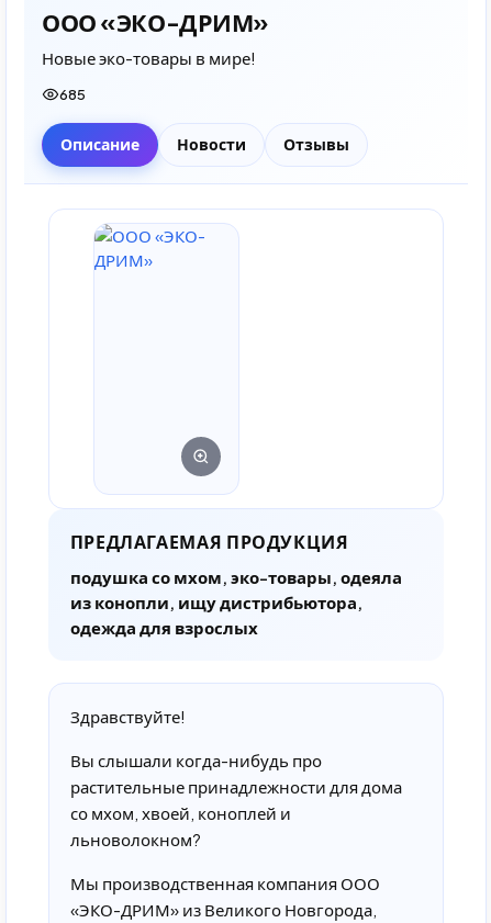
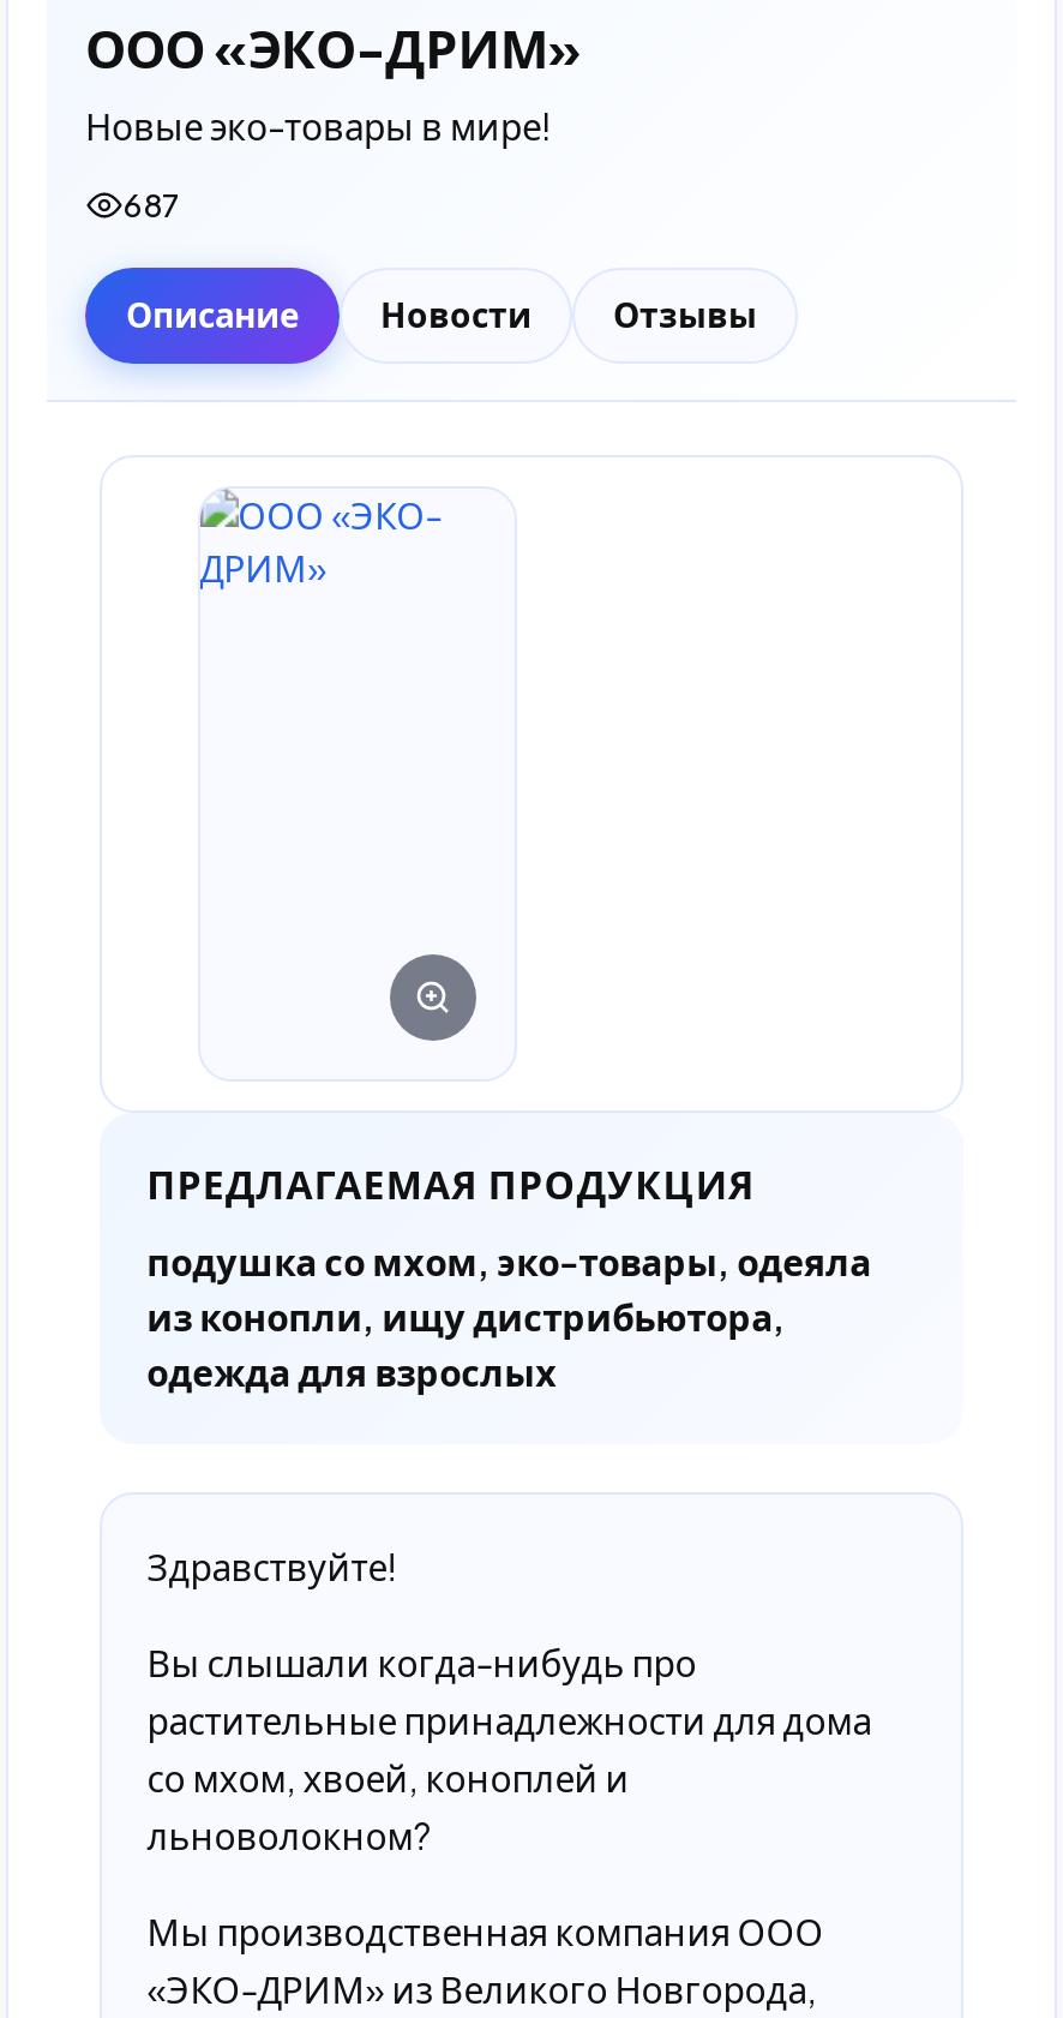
- 685
+ 687
